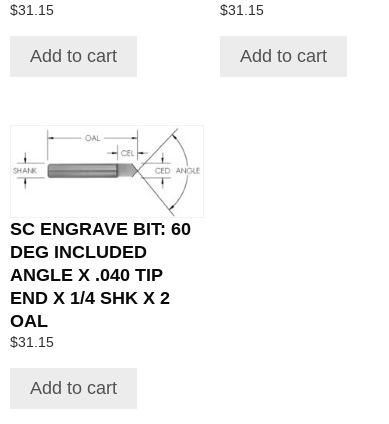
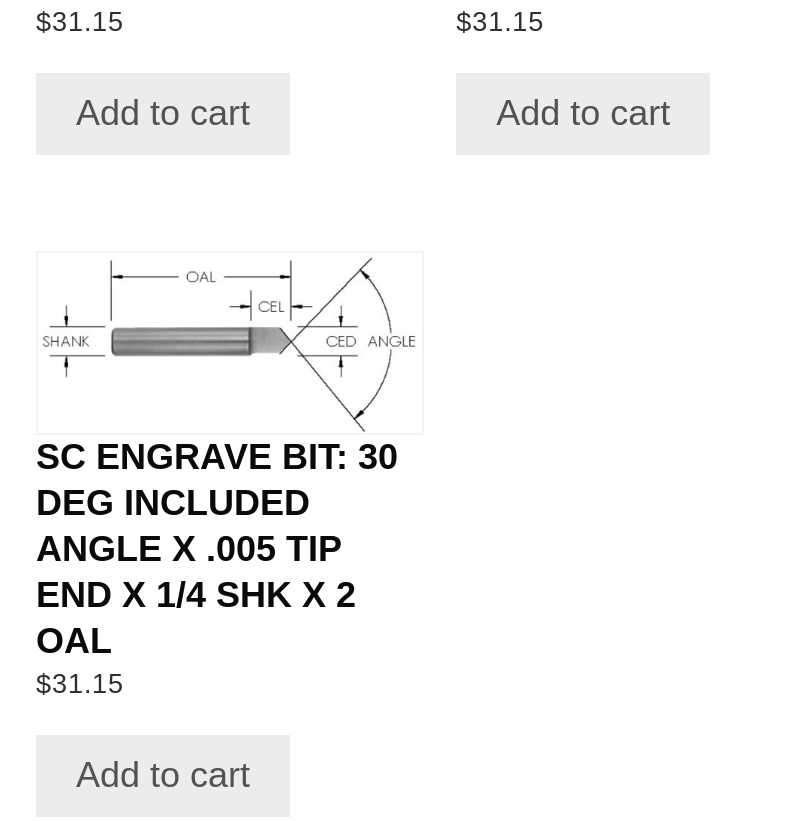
- SC ENGRAVE BIT: 60
+ SC ENGRAVE BIT: 30

- ANGLE X .040 TIP
+ ANGLE X .005 TIP
